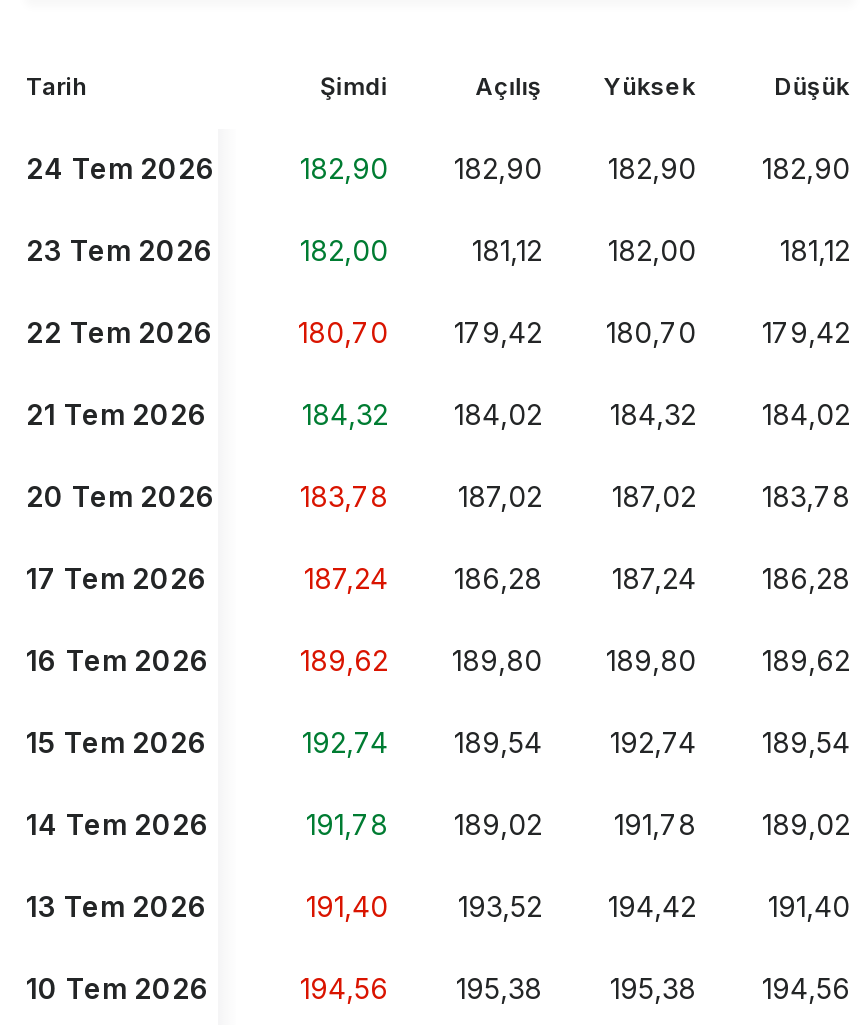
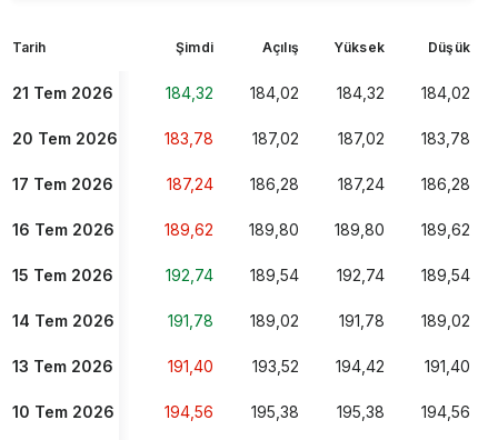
- 24 Tem 2026
- 182,90
- 182,90
- 182,90
- 182,90
- 23 Tem 2026
- 182,00
- 181,12
- 182,00
- 181,12
- 22 Tem 2026
- 180,70
- 179,42
- 180,70
- 179,42
